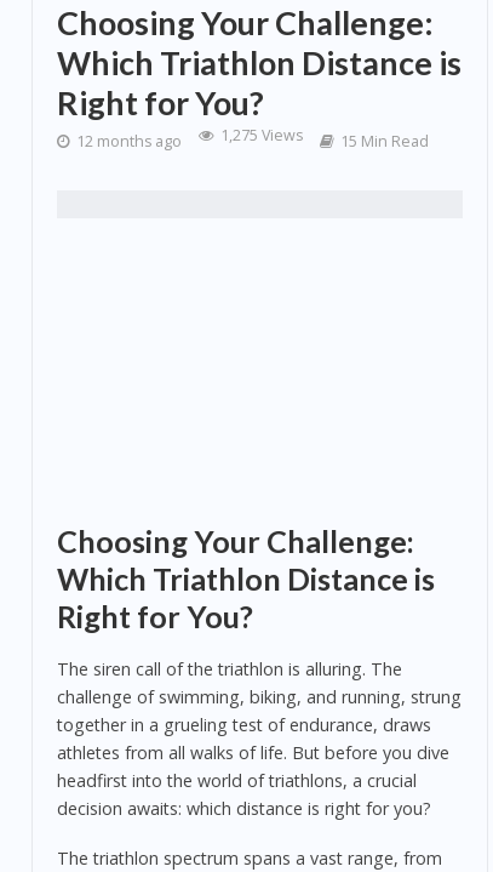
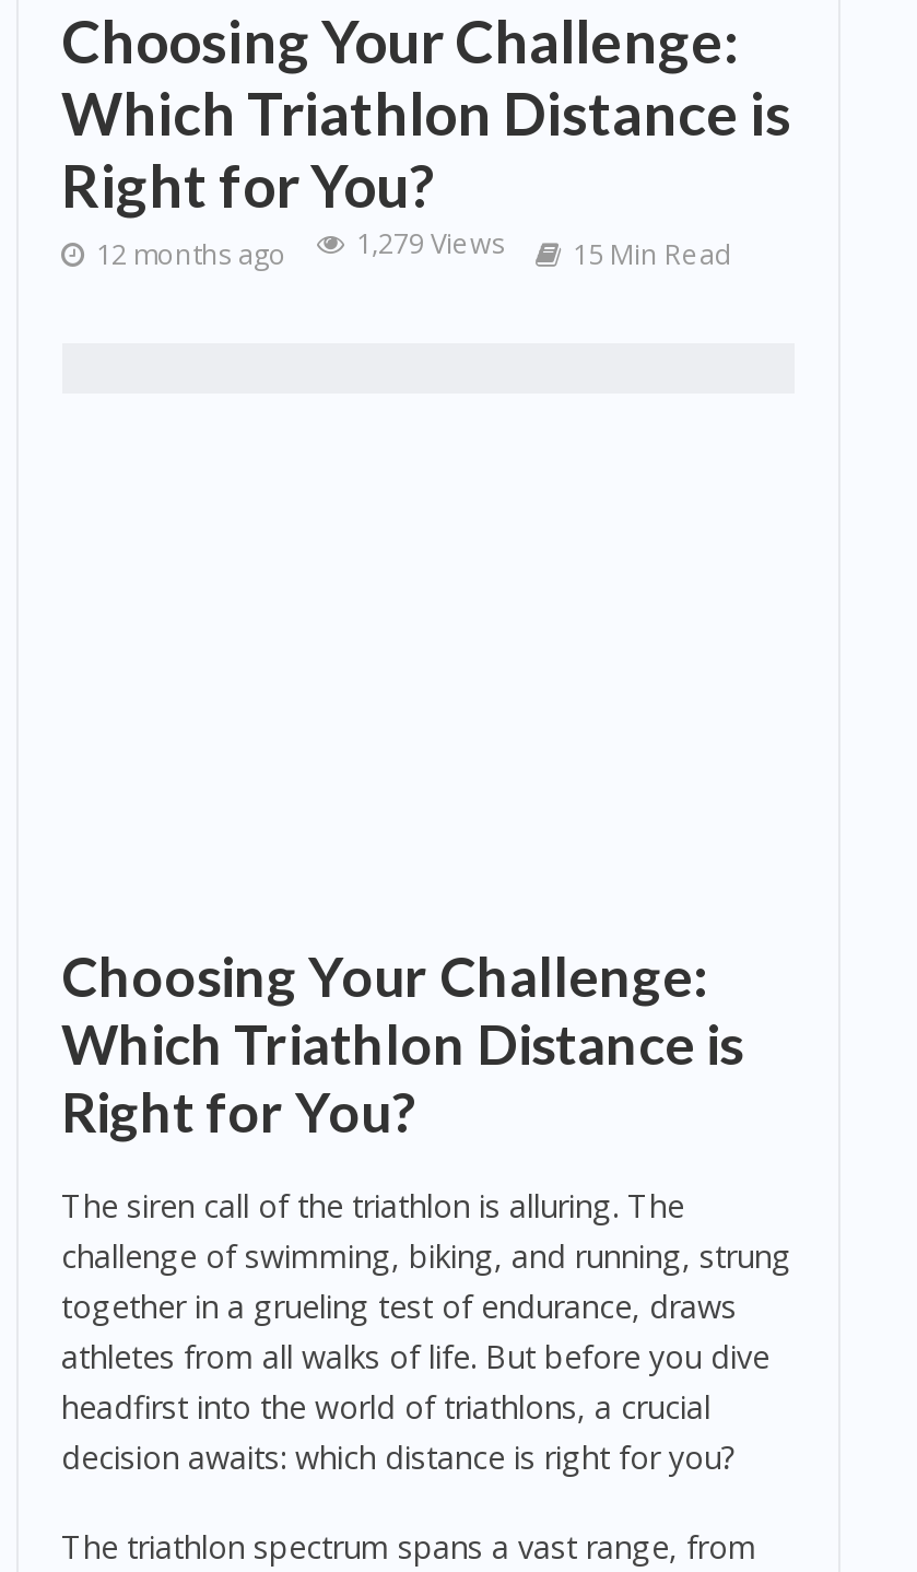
- 12 months ago 1,275 Views 15 Min Read
+ 12 months ago 1,279 Views 15 Min Read
